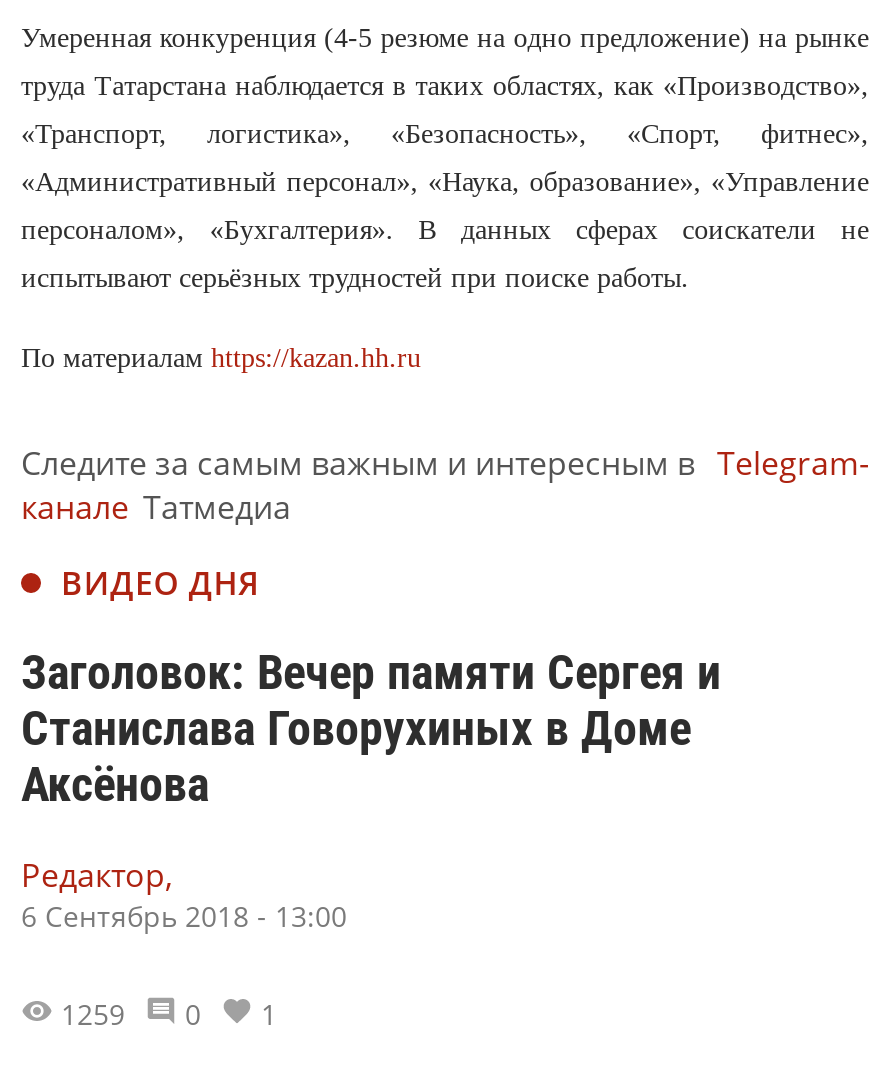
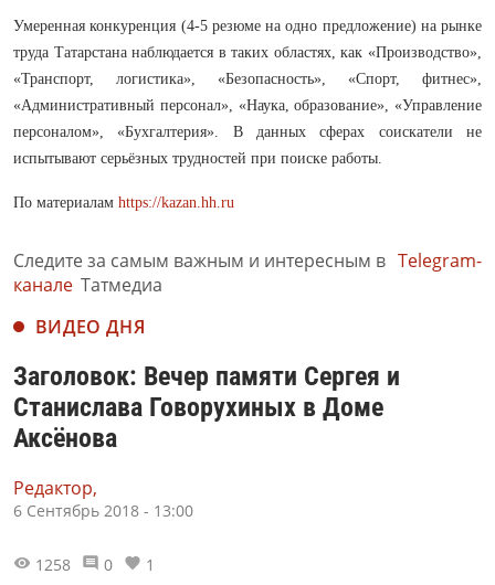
- 1259 0 1
+ 1258 0 1
